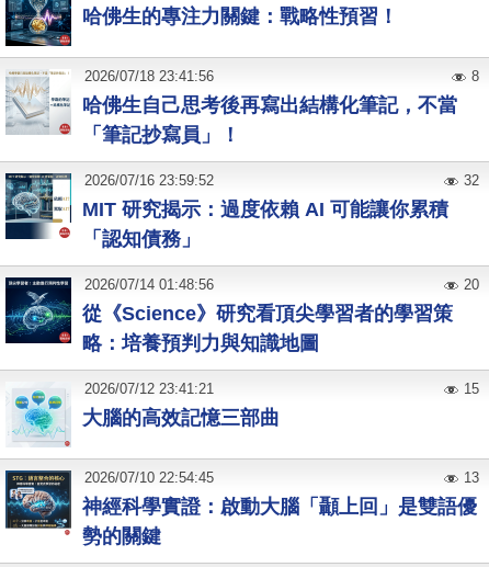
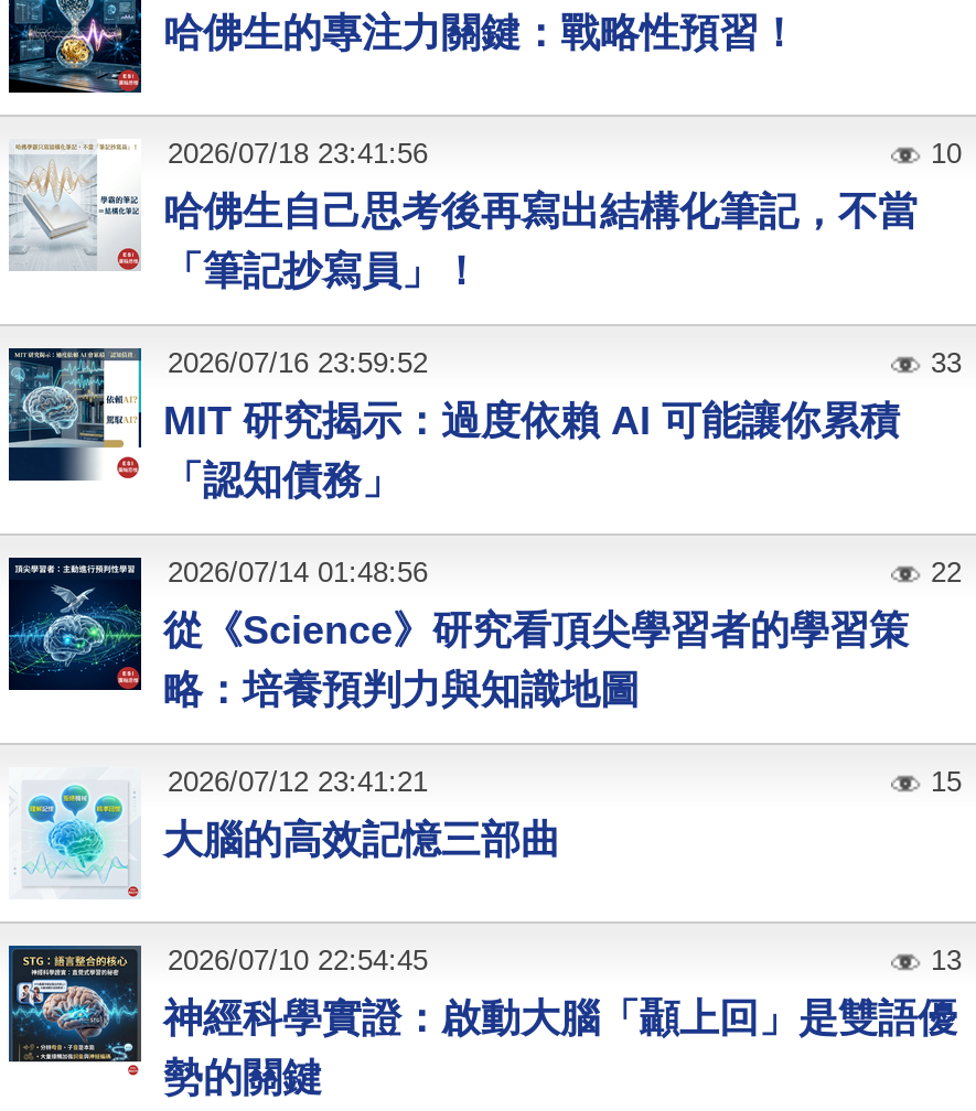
- 8
+ 10

- 32
+ 33

- 20
+ 22
